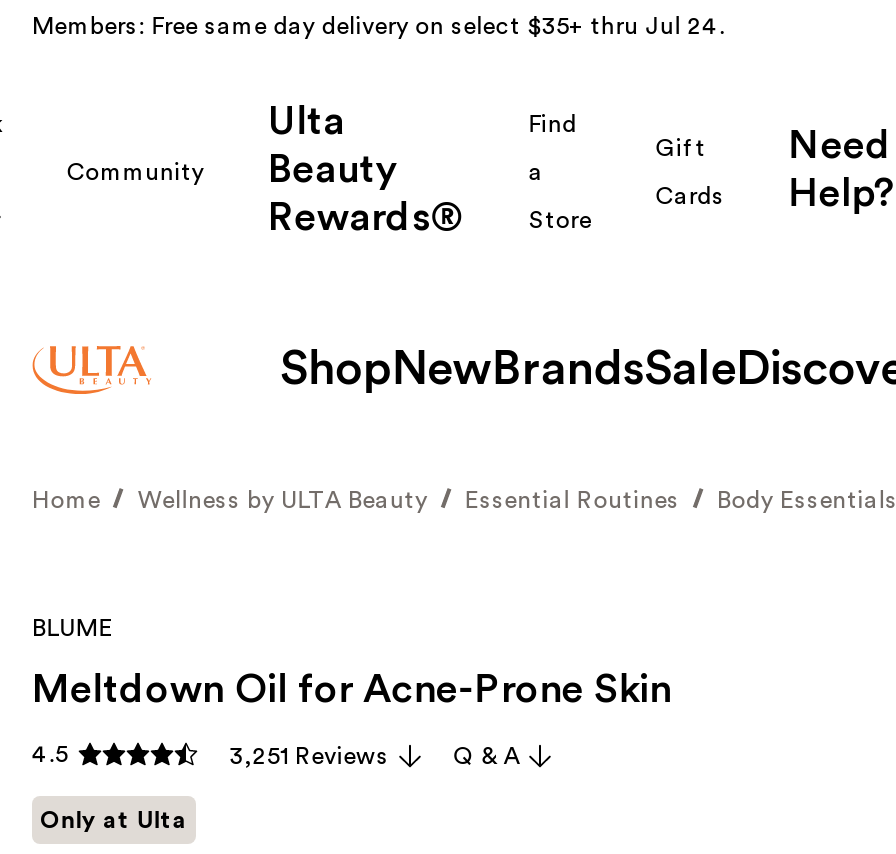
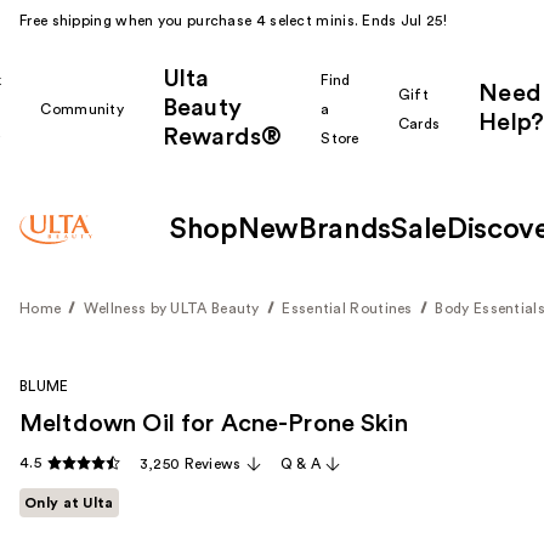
- Members: Free same day delivery on select $35+ thru Jul 24.
+ Free shipping when you purchase 4 select minis. Ends Jul 25!

- 3,251 Reviews
+ 3,250 Reviews
